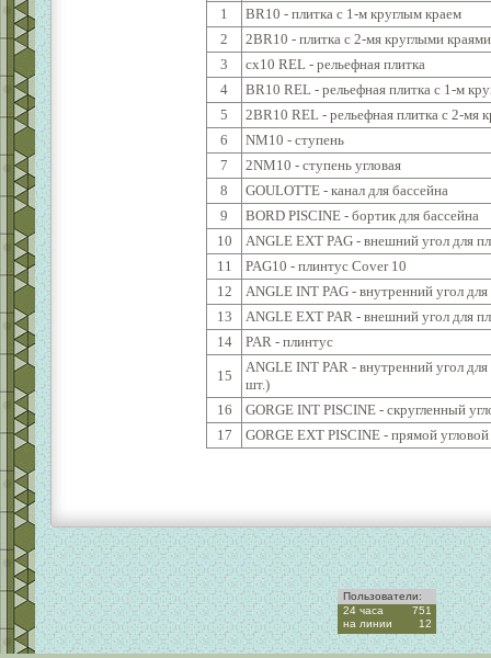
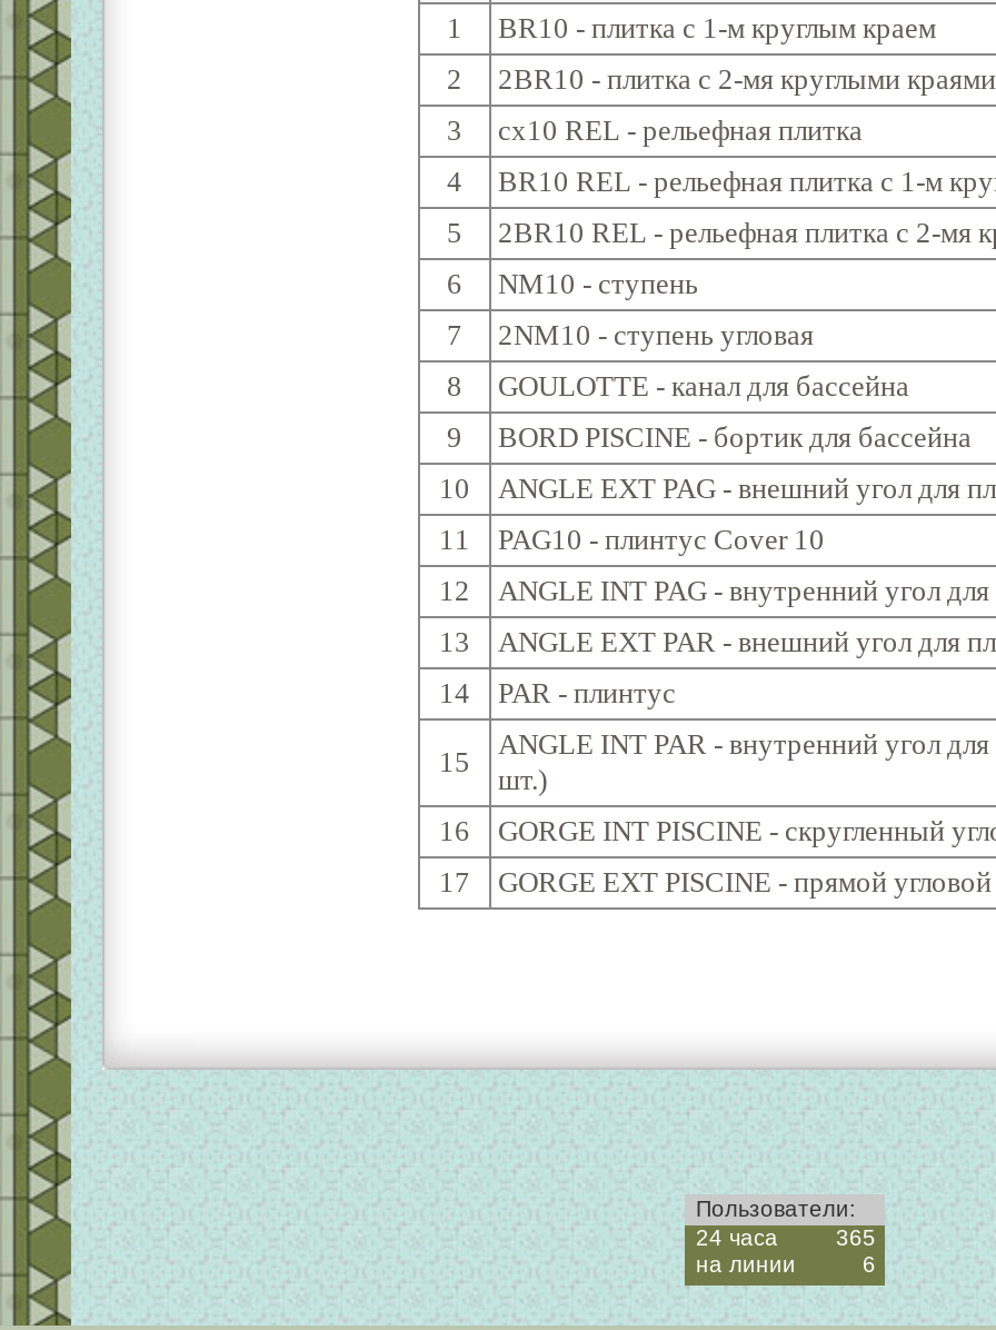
- 751
+ 365

- 12
+ 6
